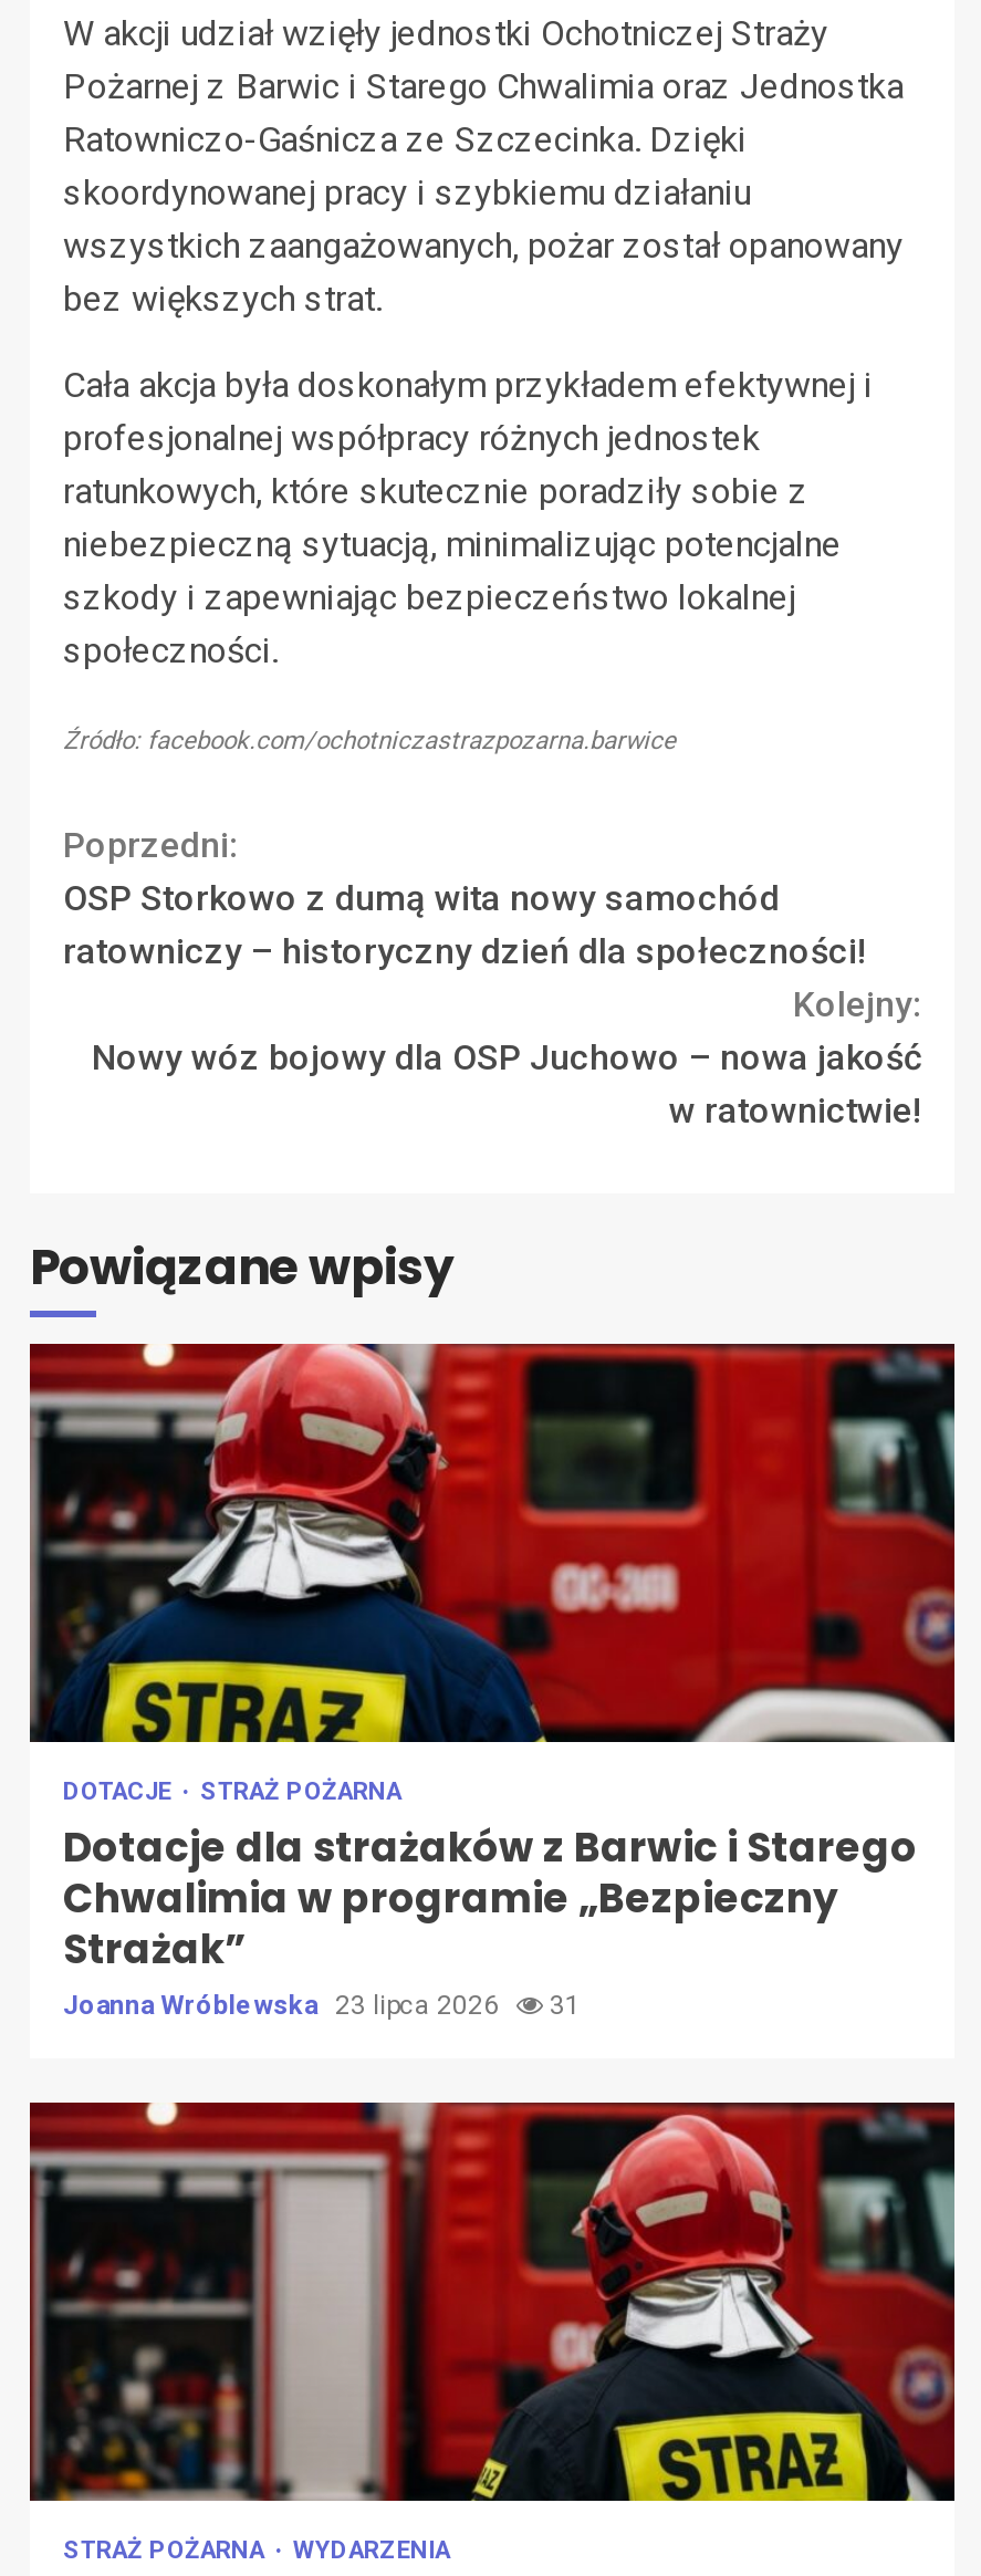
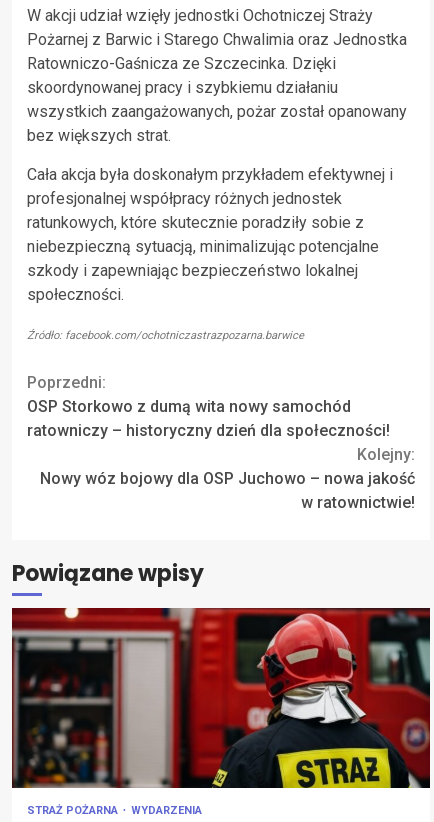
- [image]
- DOTACJE
- STRAŻ POŻARNA
- Dotacje dla strażaków z Barwic i Starego
- Chwalimia w programie „Bezpieczny
- Strażak”
- Joanna Wróblewska 23 lipca 2026
- 31
